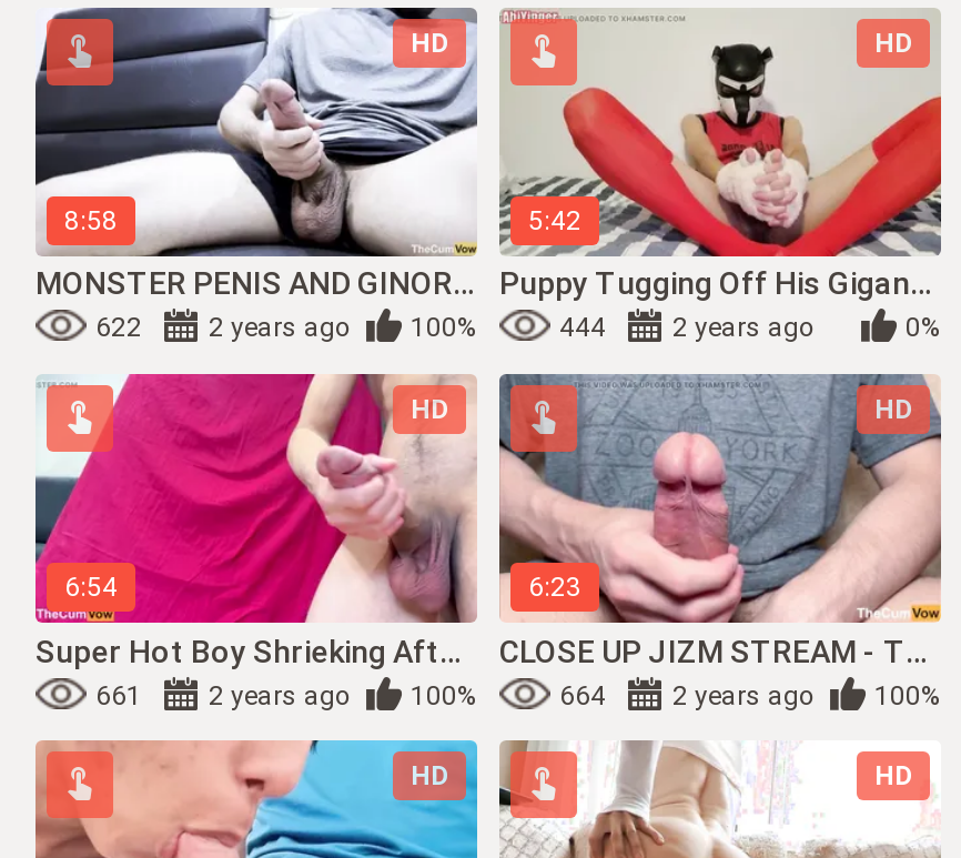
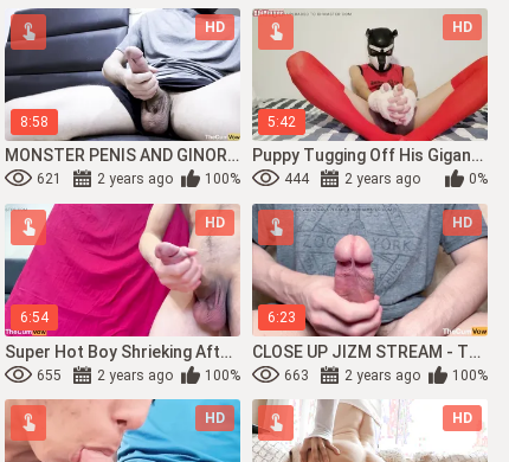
- 622
+ 621

- 661
+ 655

- 664
+ 663
